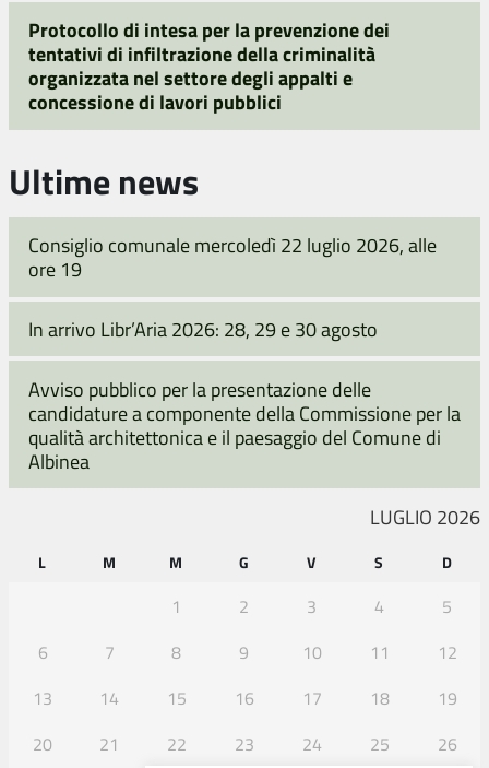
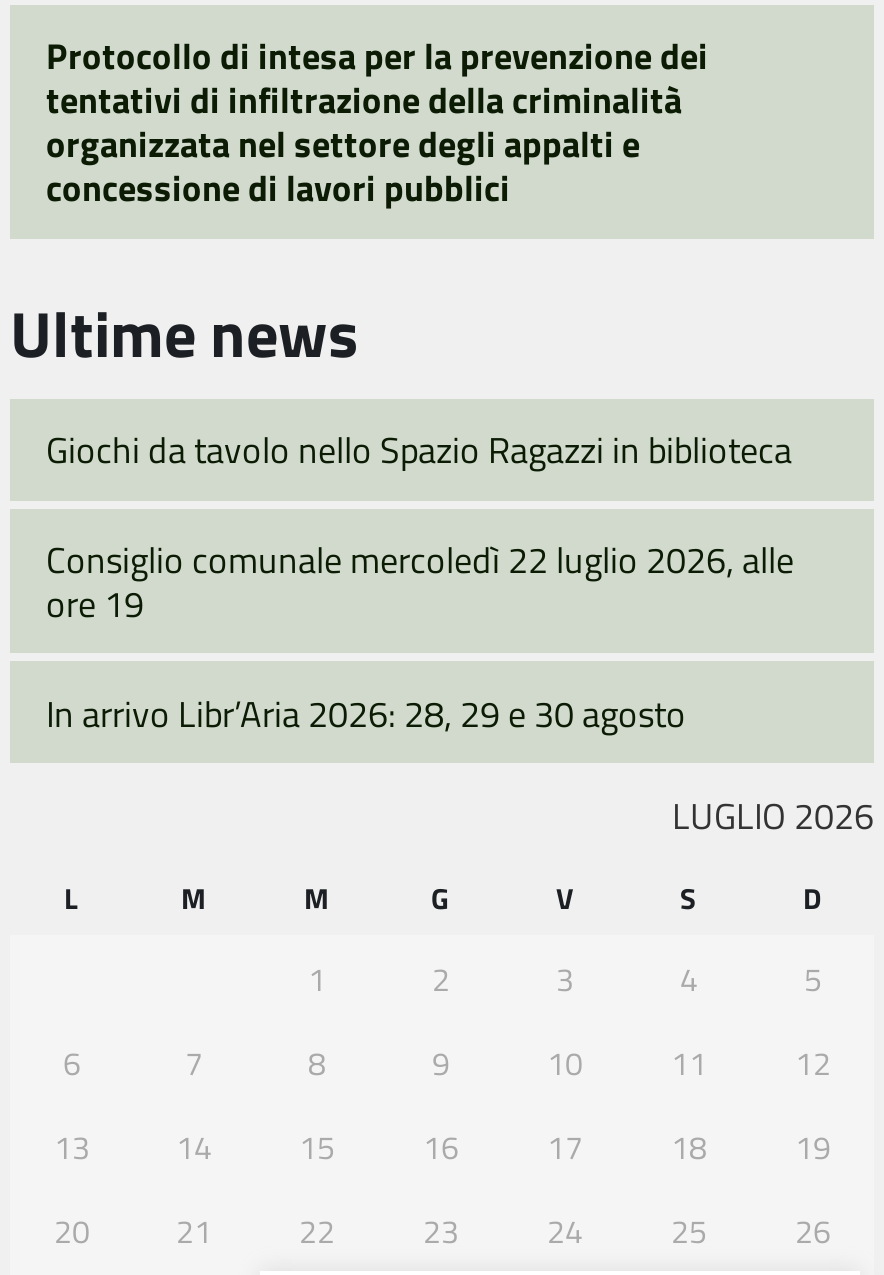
+ Giochi da tavolo nello Spazio Ragazzi in biblioteca

moved down: Consiglio comunale mercoledì 22 luglio 2026, alle | ore 19 | In arrivo Libr’Aria 2026: 28, 29 e 30 agosto

- Avviso pubblico per la presentazione delle
- candidature a componente della Commissione per la
- qualità architettonica e il paesaggio del Comune di
- Albinea
